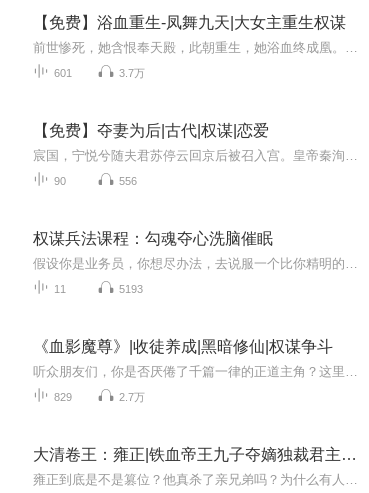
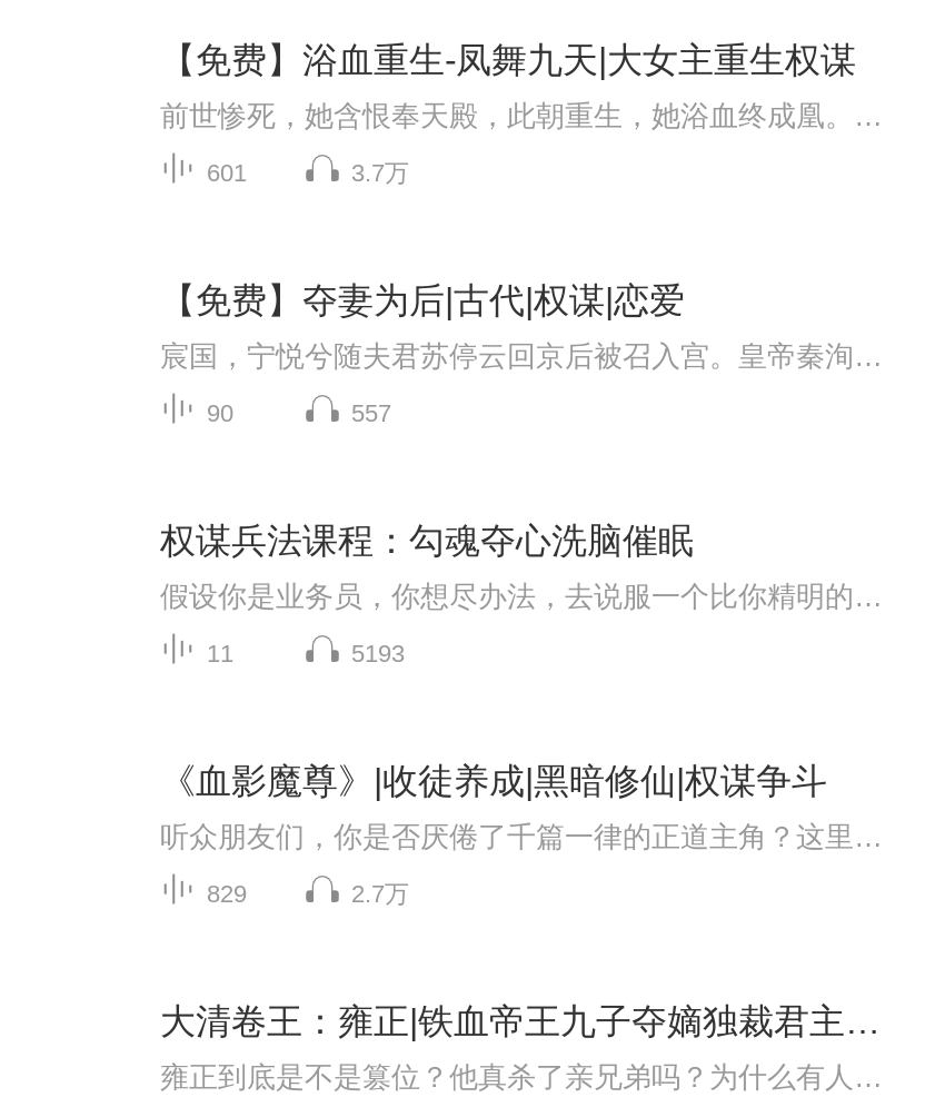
- 556
+ 557
